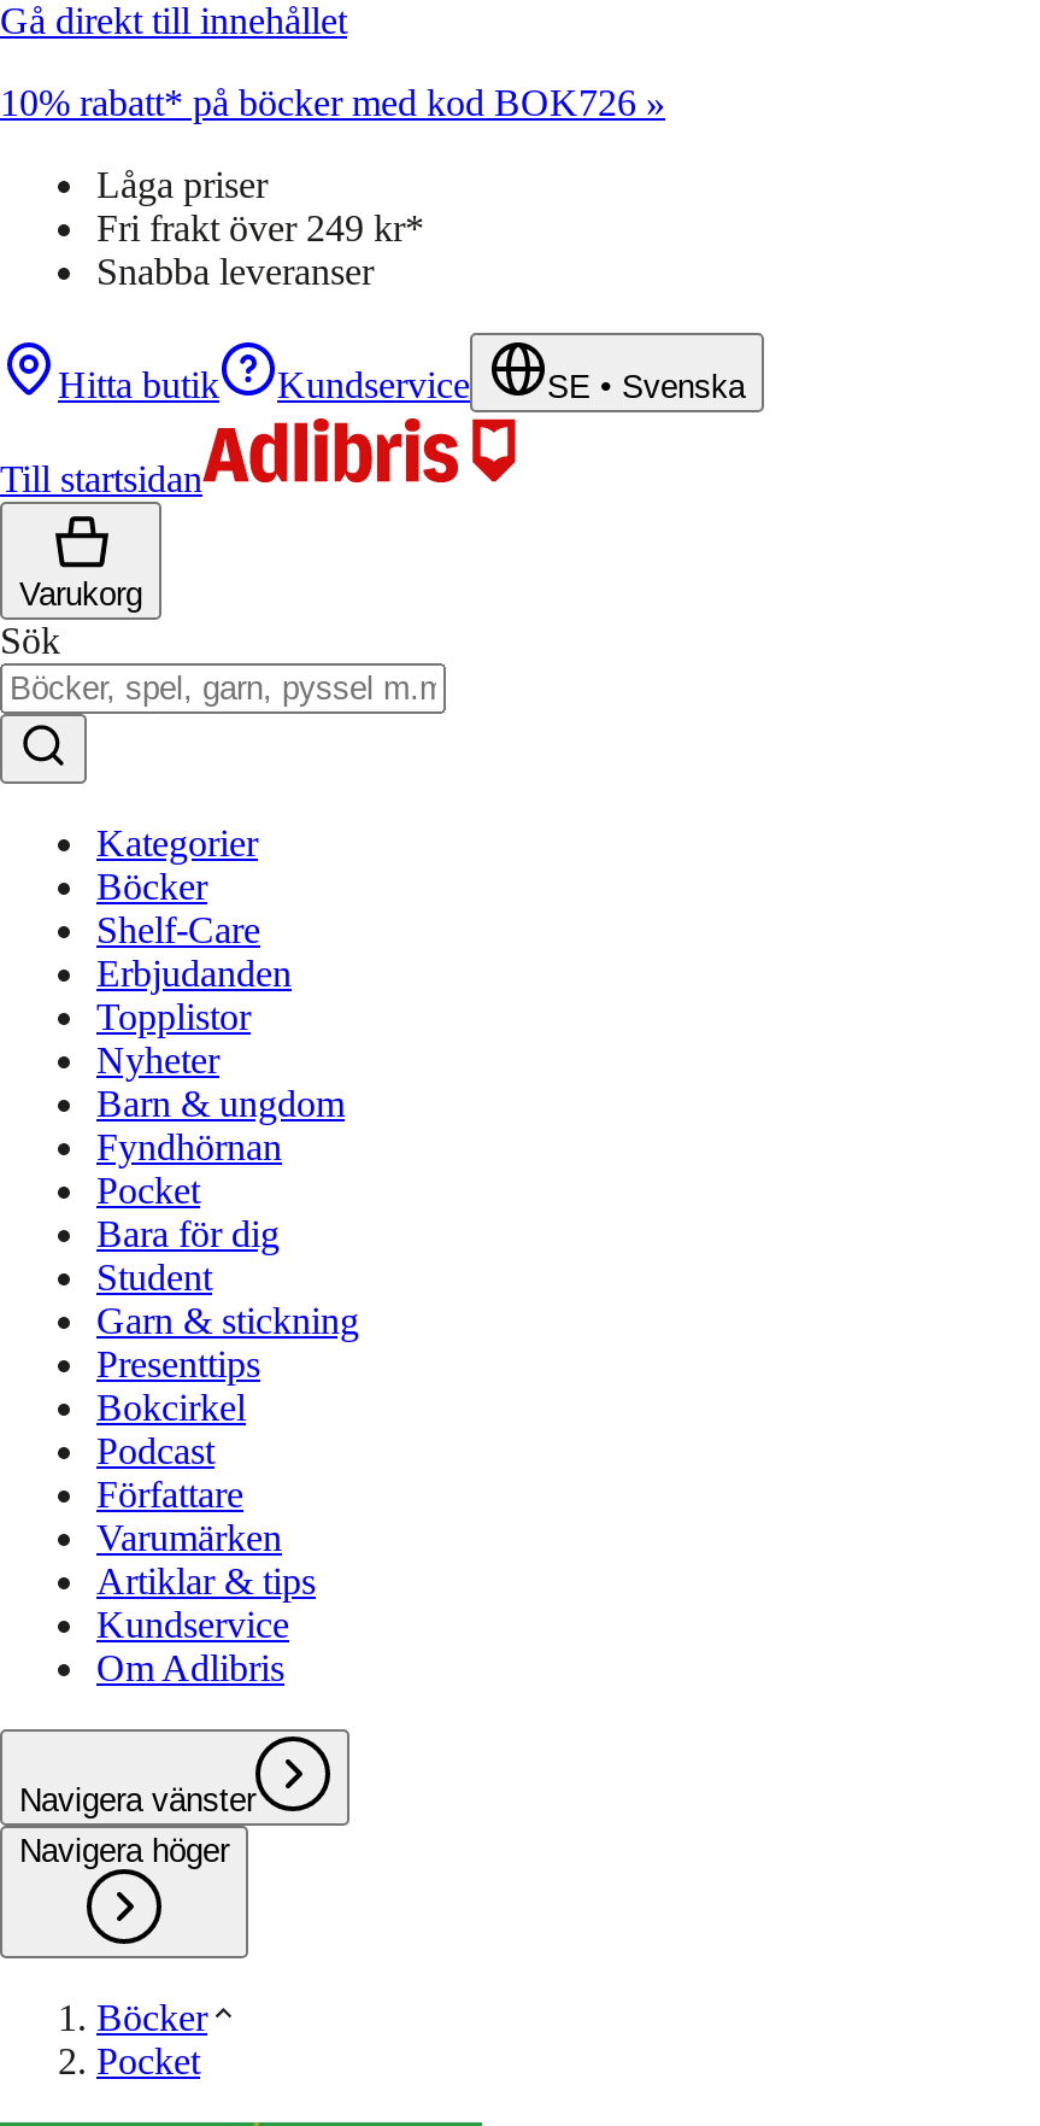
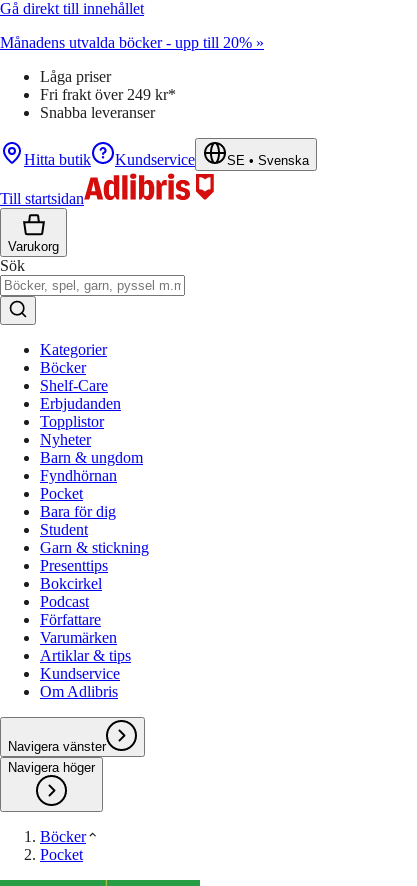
- 10% rabatt* på böcker med kod BOK726 »
+ Månadens utvalda böcker - upp till 20% »
